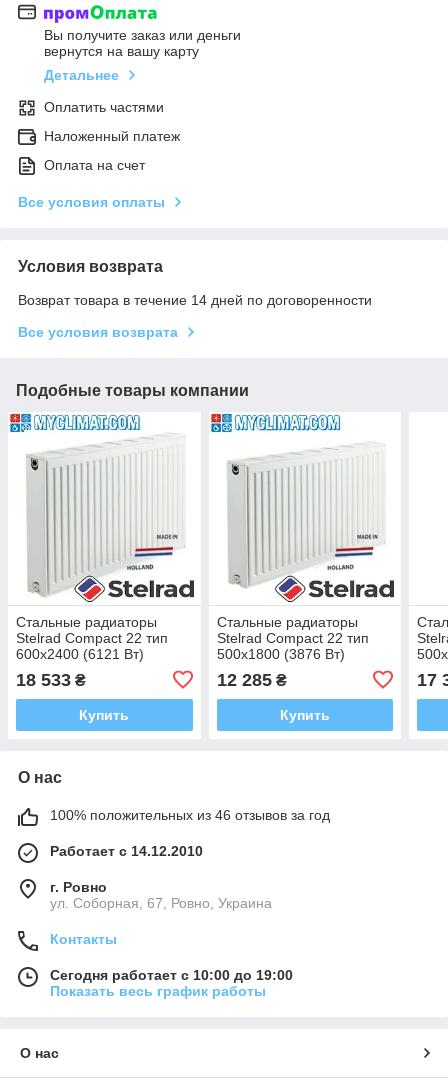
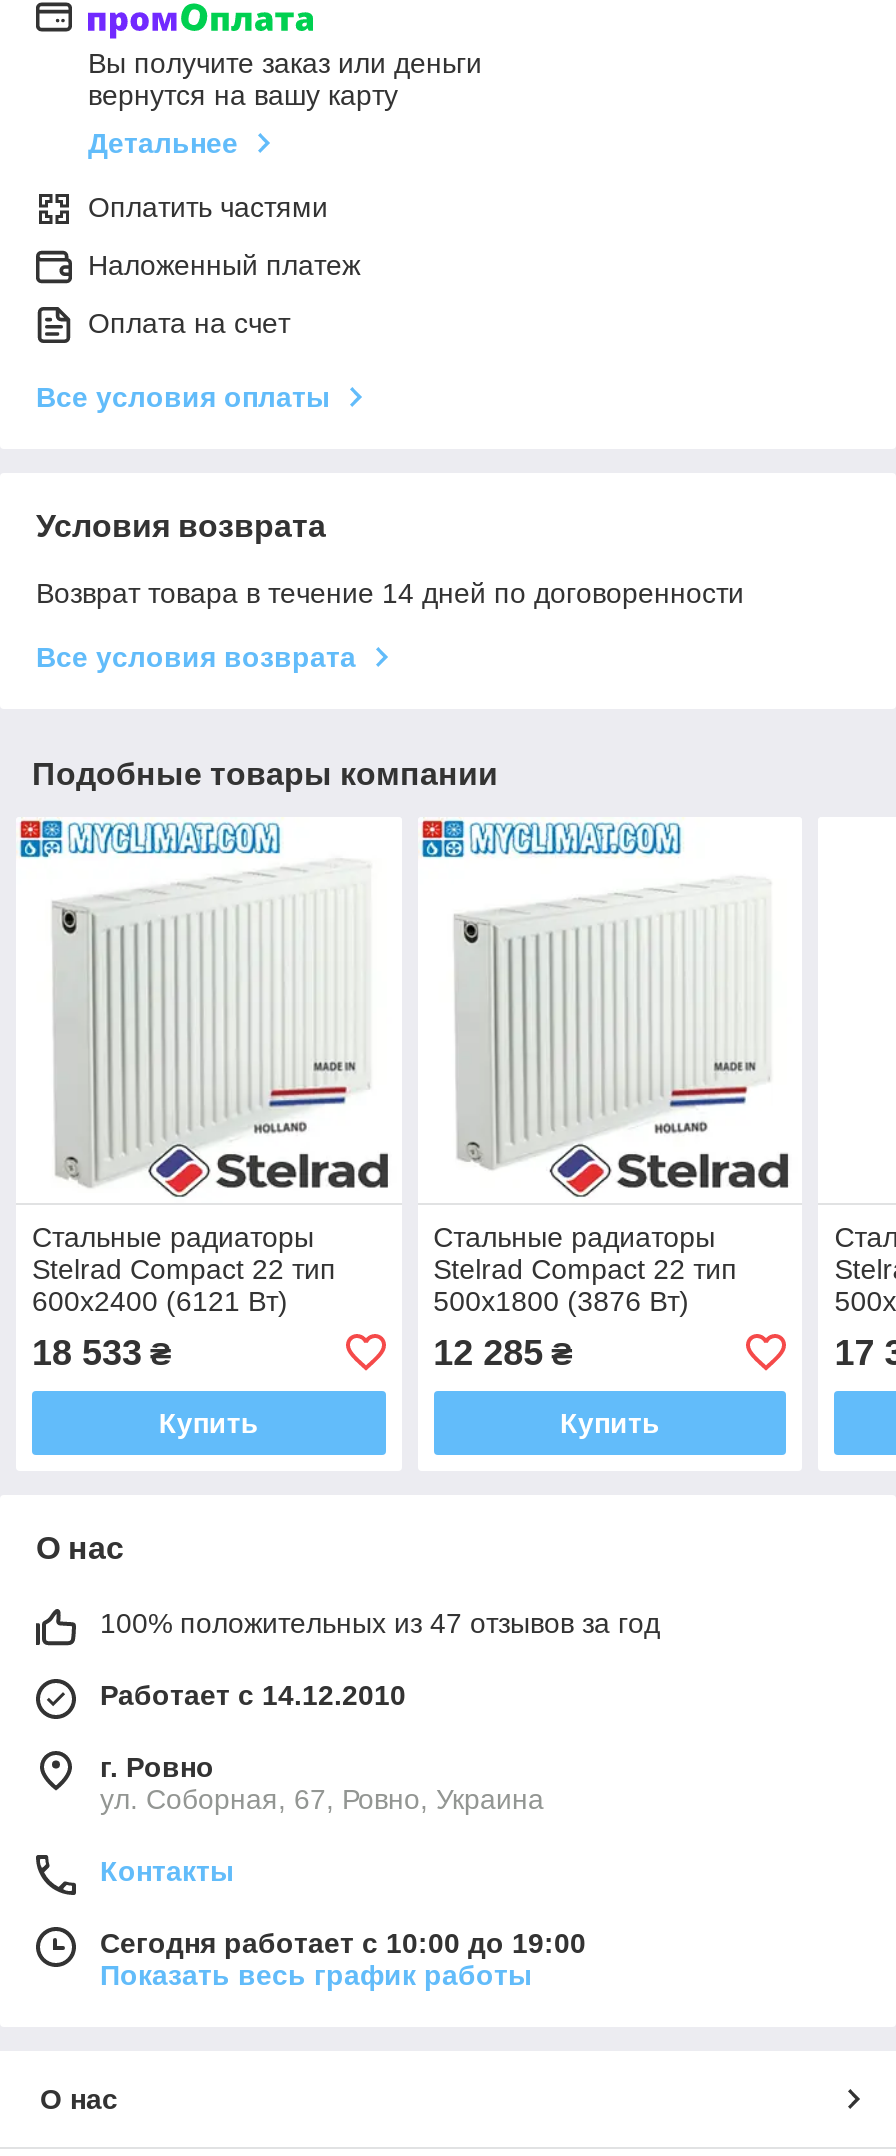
- 100% положительных из 46 отзывов за год
+ 100% положительных из 47 отзывов за год
